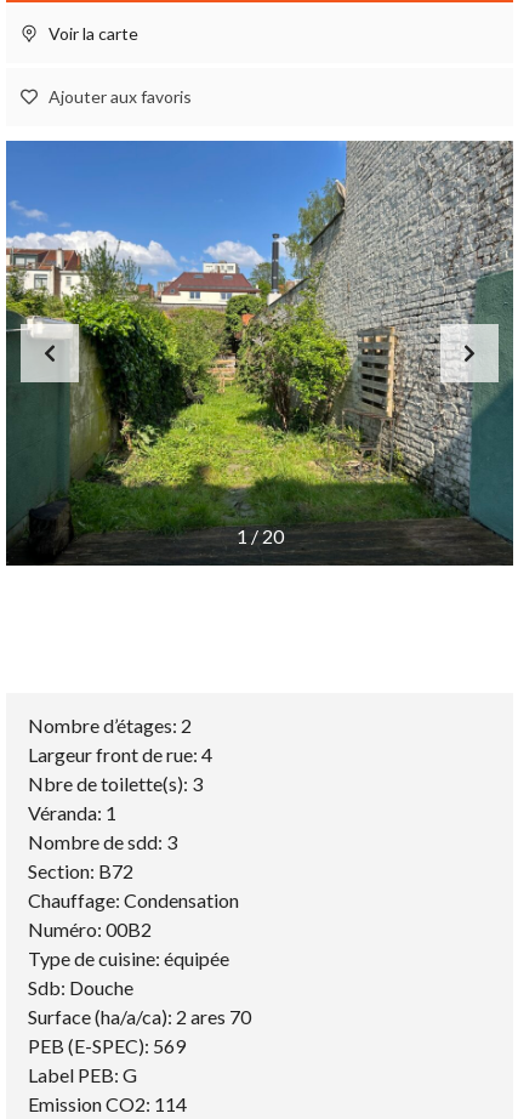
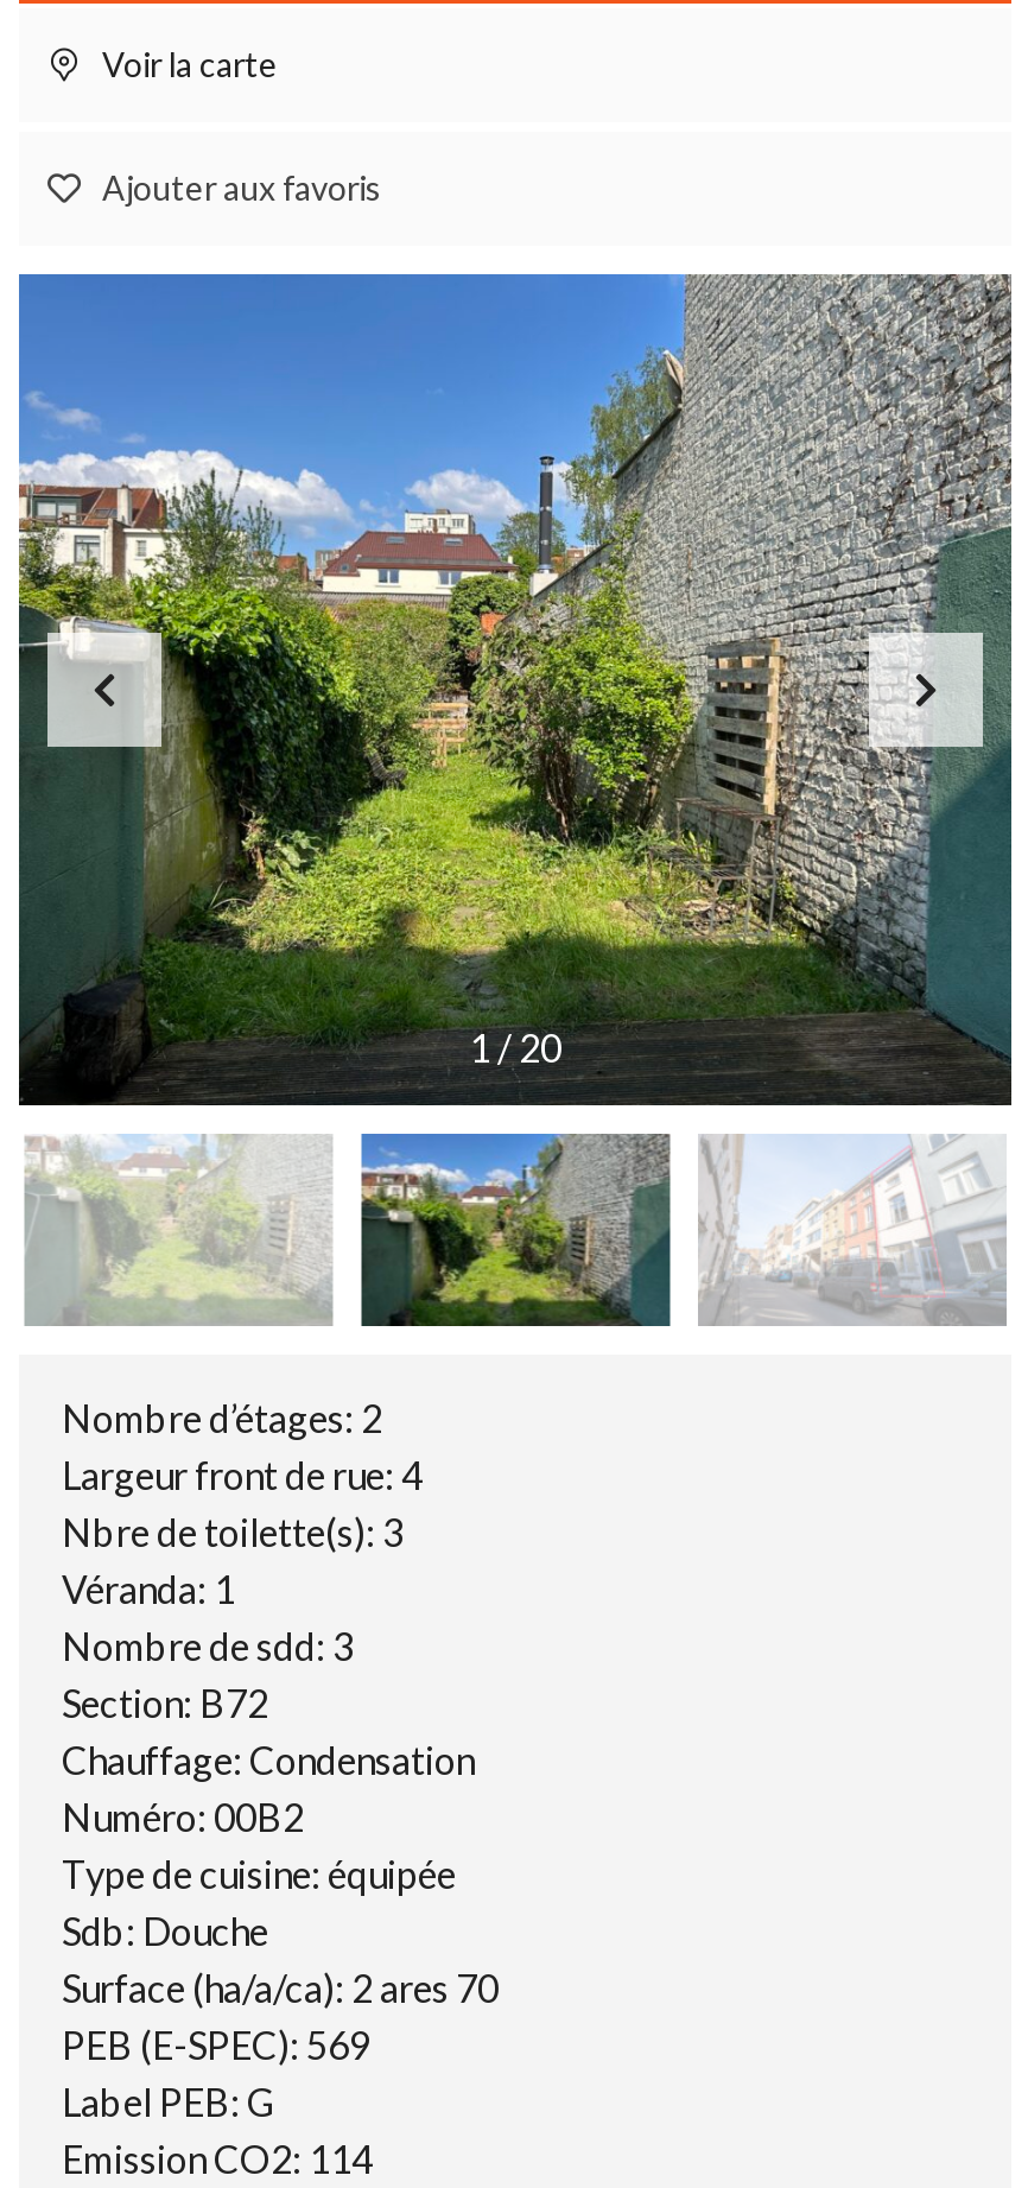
+ [image]

+ [image]

+ [image]
